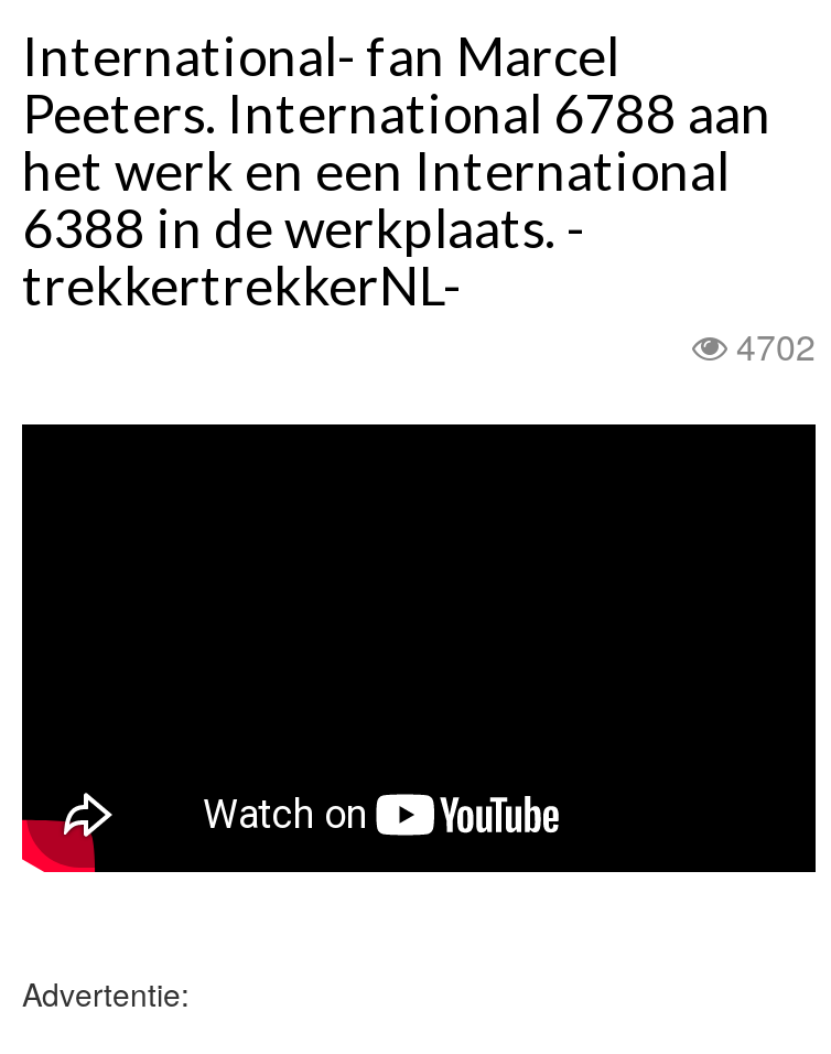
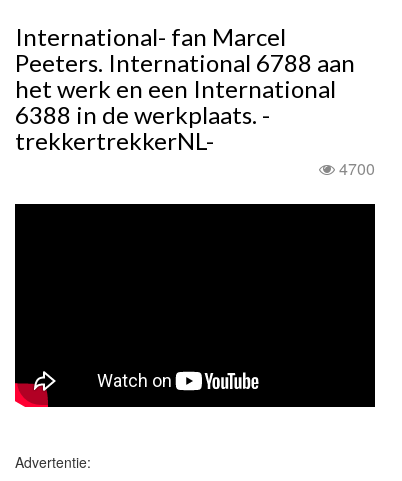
- 4702
+ 4700
